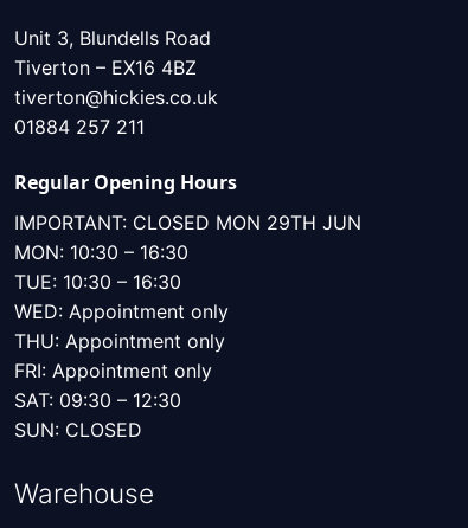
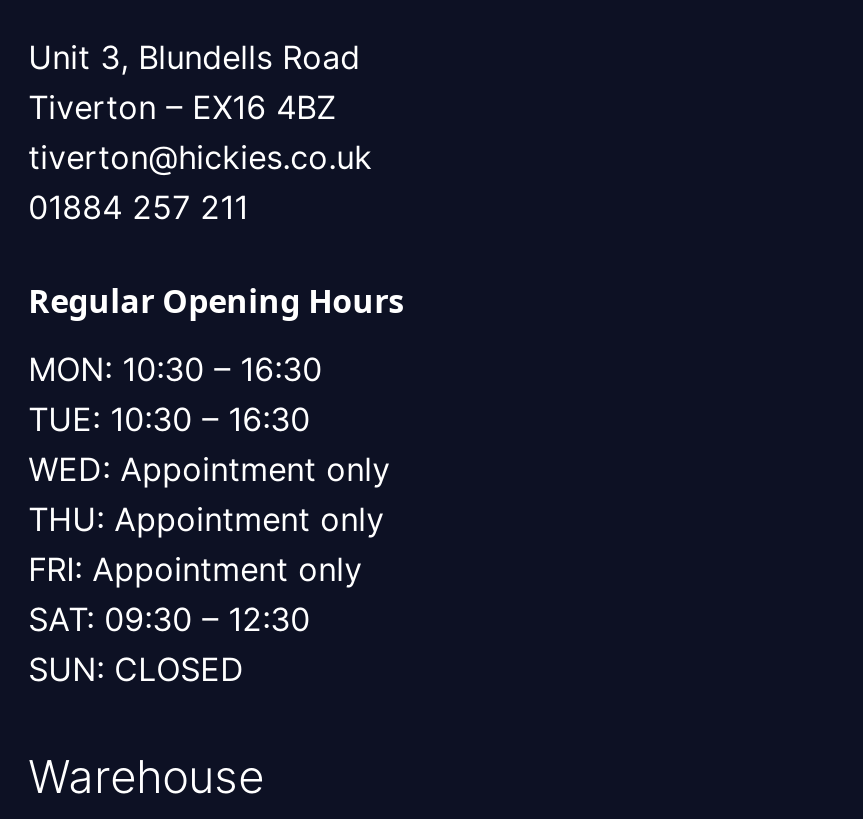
- IMPORTANT: CLOSED MON 29TH JUN
